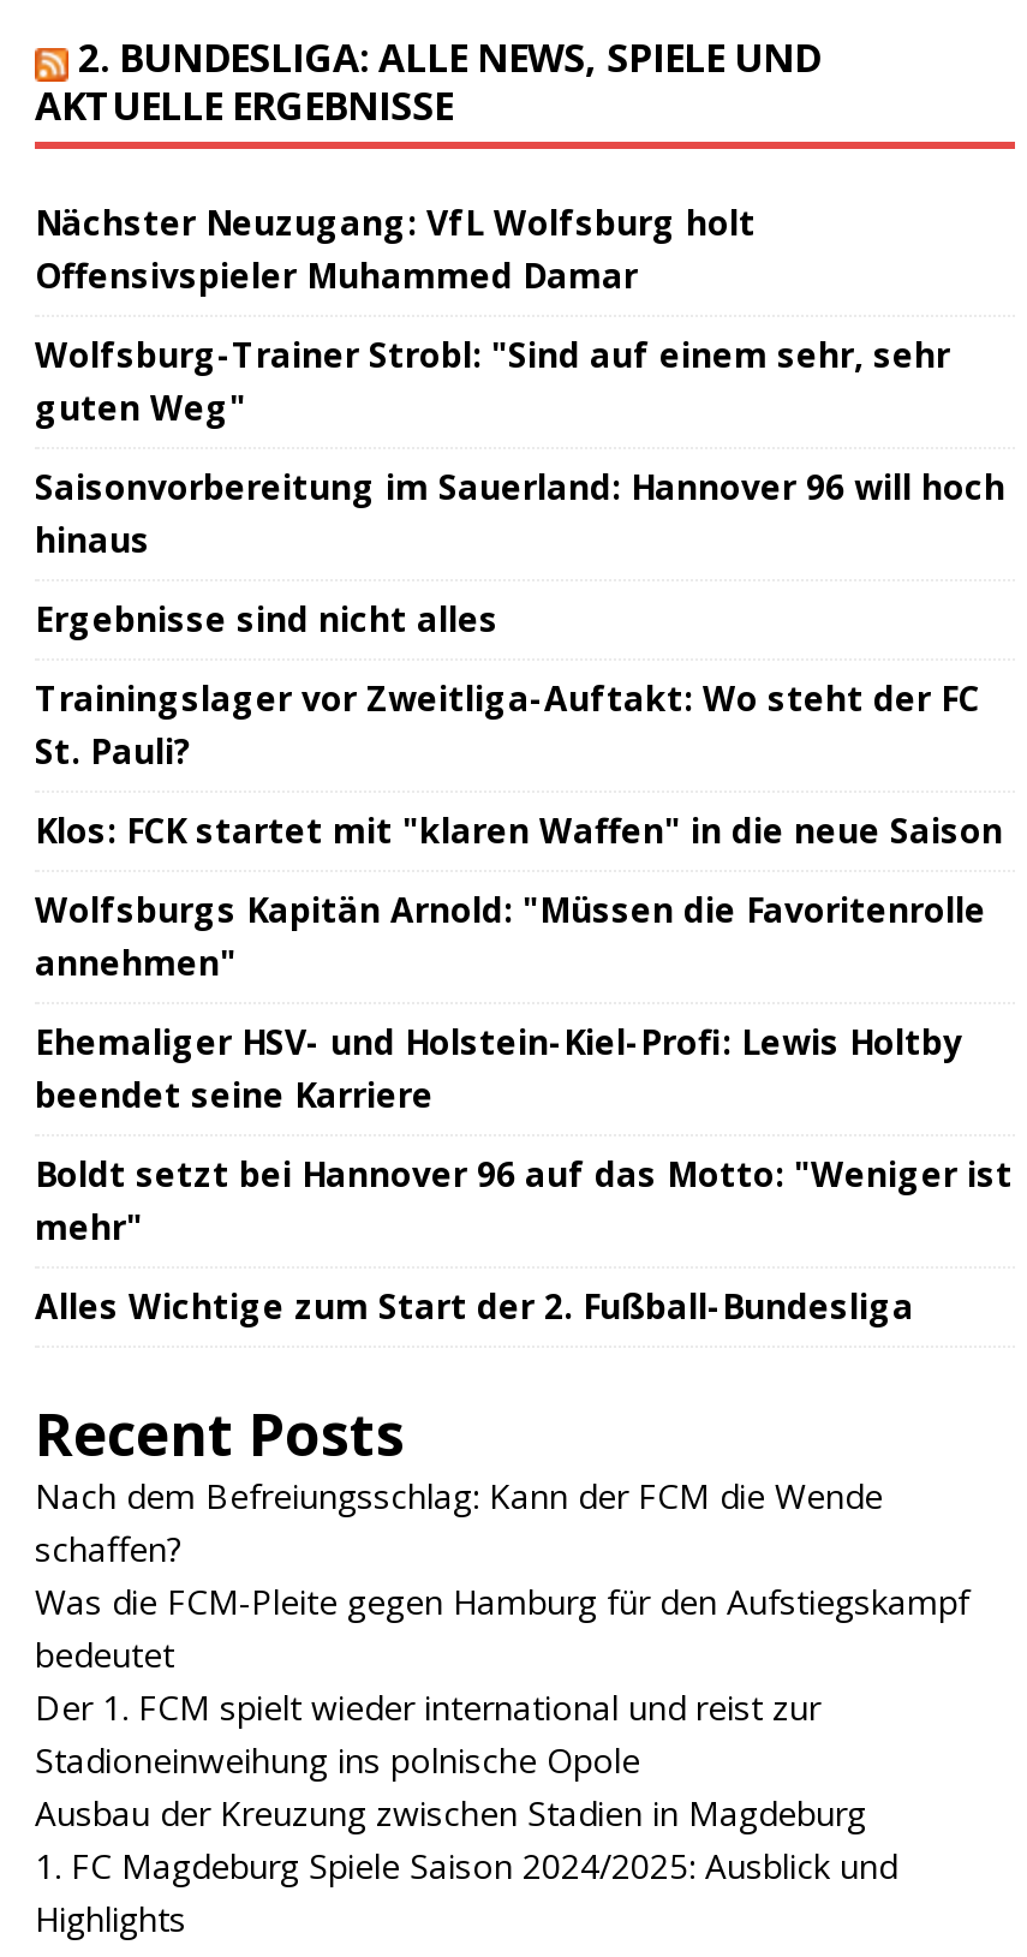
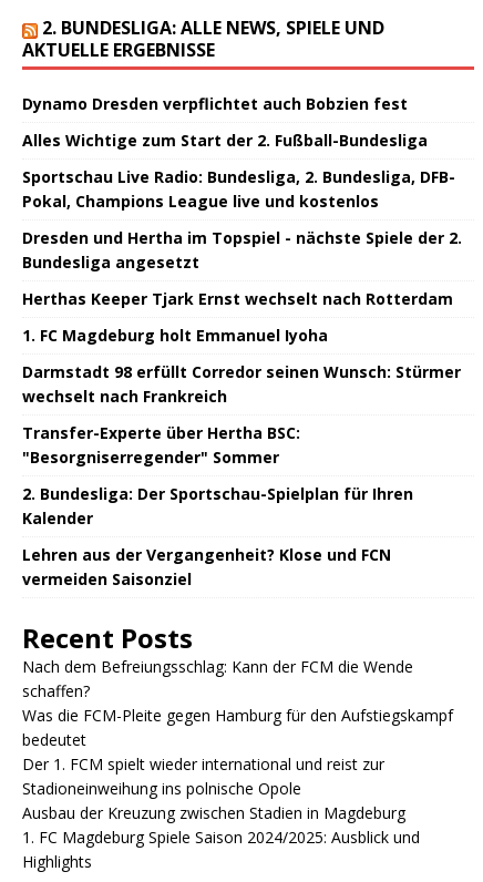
- Nächster Neuzugang: VfL Wolfsburg holt
- Offensivspieler Muhammed Damar
- Wolfsburg-Trainer Strobl: "Sind auf einem sehr, sehr
- guten Weg"
- Saisonvorbereitung im Sauerland: Hannover 96 will hoch
- hinaus
- Ergebnisse sind nicht alles
- Trainingslager vor Zweitliga-Auftakt: Wo steht der FC
- St. Pauli?
- Klos: FCK startet mit "klaren Waffen" in die neue Saison
- Wolfsburgs Kapitän Arnold: "Müssen die Favoritenrolle
- annehmen"
- Ehemaliger HSV- und Holstein-Kiel-Profi: Lewis Holtby
- beendet seine Karriere
- Boldt setzt bei Hannover 96 auf das Motto: "Weniger ist
- mehr"
+ Dynamo Dresden verpflichtet auch Bobzien fest

moved up: Alles Wichtige zum Start der 2. Fußball-Bundesliga

+ Sportschau Live Radio: Bundesliga, 2. Bundesliga, DFB-
+ Pokal, Champions League live und kostenlos
+ Dresden und Hertha im Topspiel - nächste Spiele der 2.
+ Bundesliga angesetzt
+ Herthas Keeper Tjark Ernst wechselt nach Rotterdam
+ 1. FC Magdeburg holt Emmanuel Iyoha
+ Darmstadt 98 erfüllt Corredor seinen Wunsch: Stürmer
+ wechselt nach Frankreich
+ Transfer-Experte über Hertha BSC:
+ "Besorgniserregender" Sommer
+ 2. Bundesliga: Der Sportschau-Spielplan für Ihren
+ Kalender
+ Lehren aus der Vergangenheit? Klose und FCN
+ vermeiden Saisonziel
